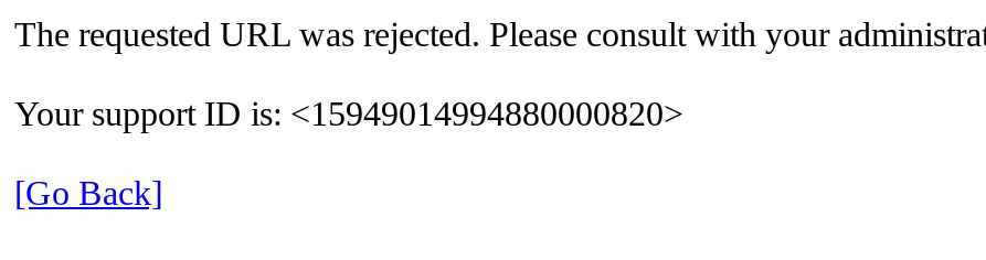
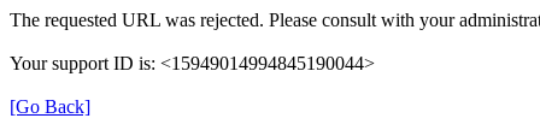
- Your support ID is: <15949014994880000820>
+ Your support ID is: <15949014994845190044>
